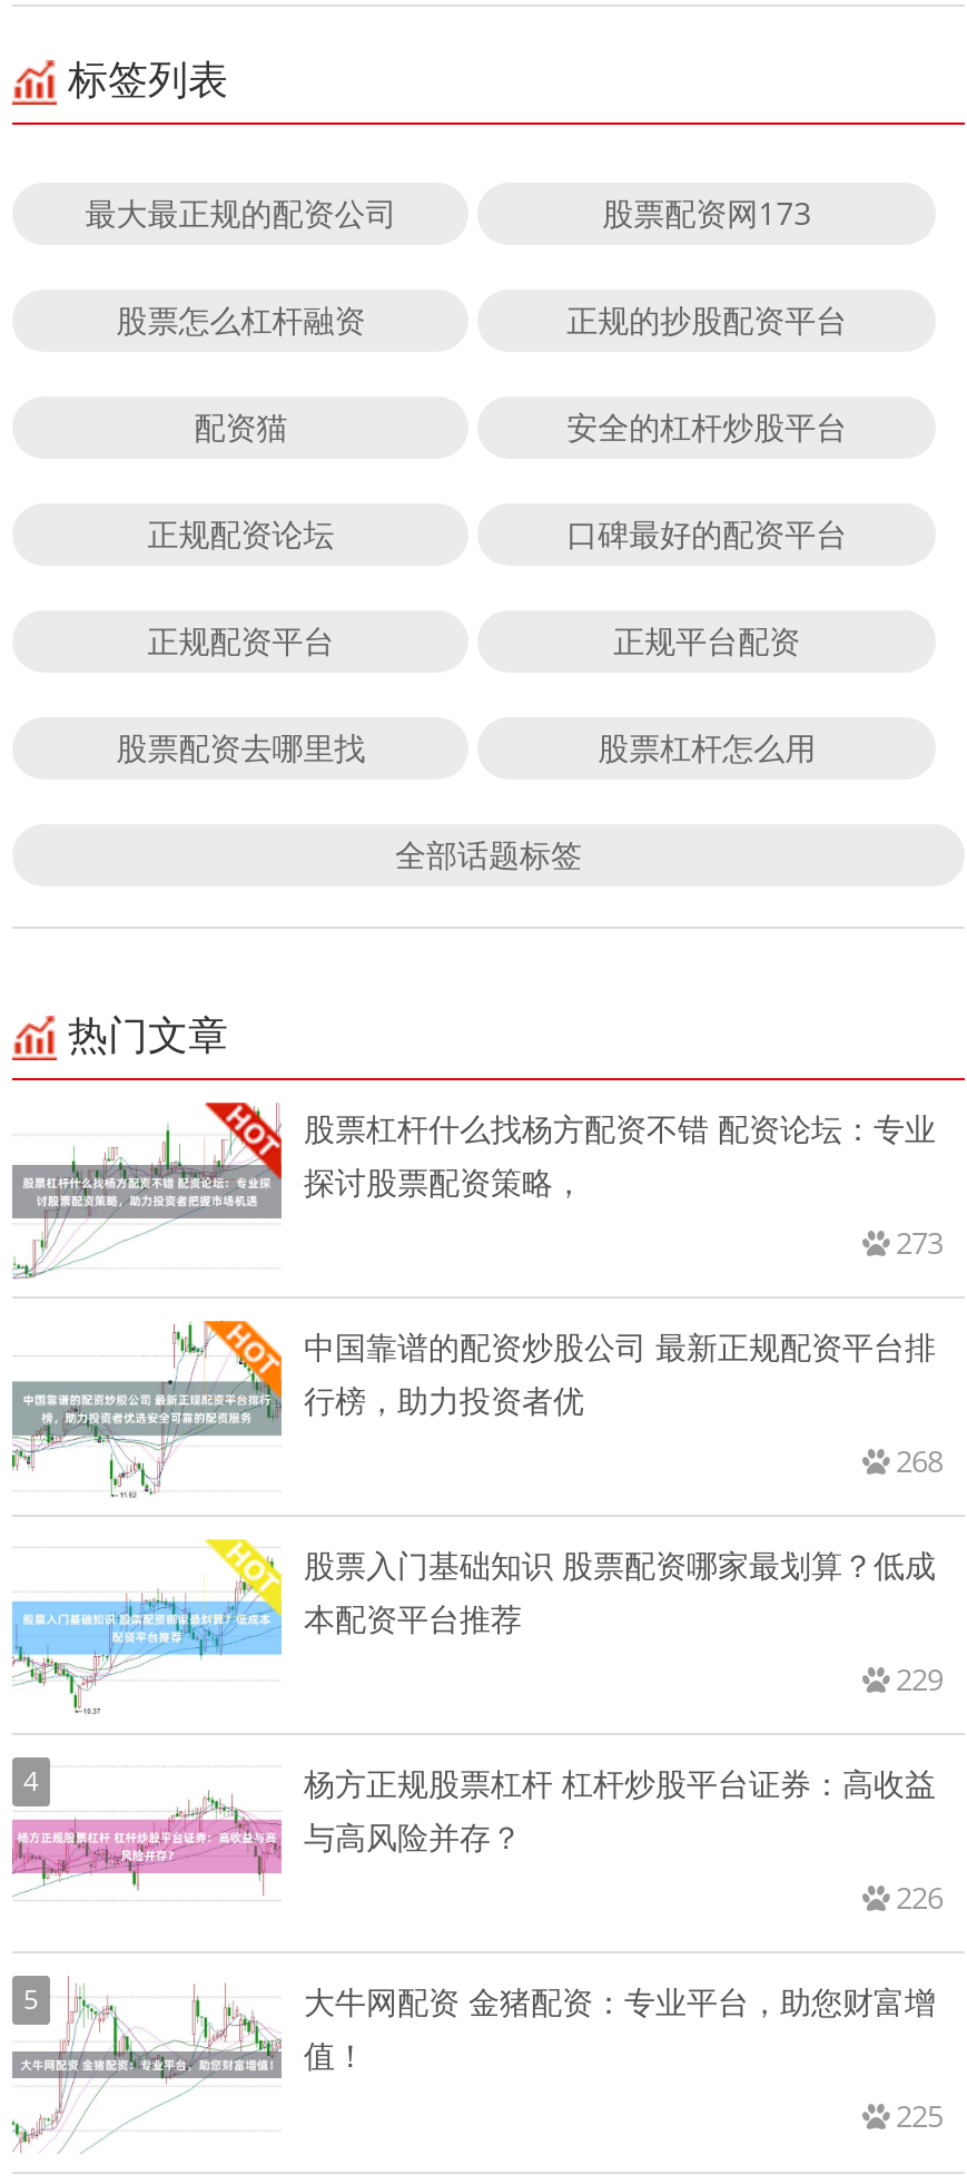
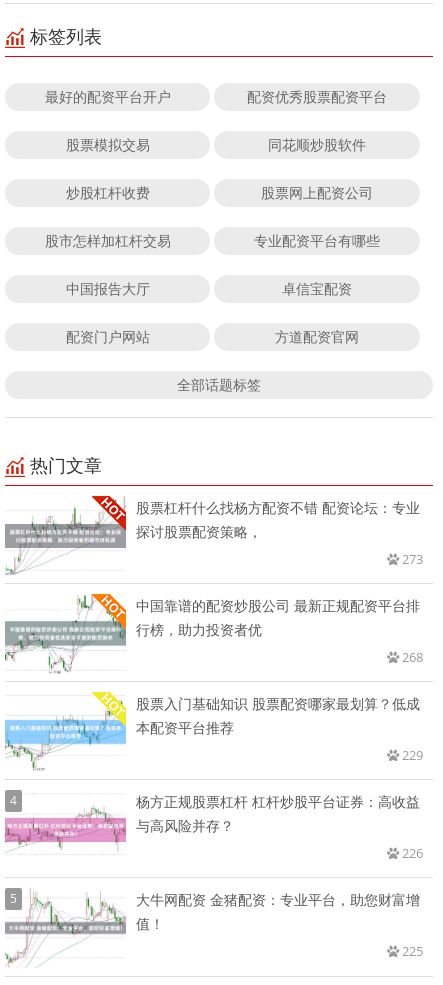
- 最大最正规的配资公司
- 股票配资网173
+ 最好的配资平台开户
+ 配资优秀股票配资平台

- 股票怎么杠杆融资
- 正规的抄股配资平台
+ 股票模拟交易
+ 同花顺炒股软件

- 配资猫
- 安全的杠杆炒股平台
+ 炒股杠杆收费
+ 股票网上配资公司

- 正规配资论坛
- 口碑最好的配资平台
+ 股市怎样加杠杆交易
+ 专业配资平台有哪些

- 正规配资平台
- 正规平台配资
+ 中国报告大厅
+ 卓信宝配资

- 股票配资去哪里找
- 股票杠杆怎么用
+ 配资门户网站
+ 方道配资官网
